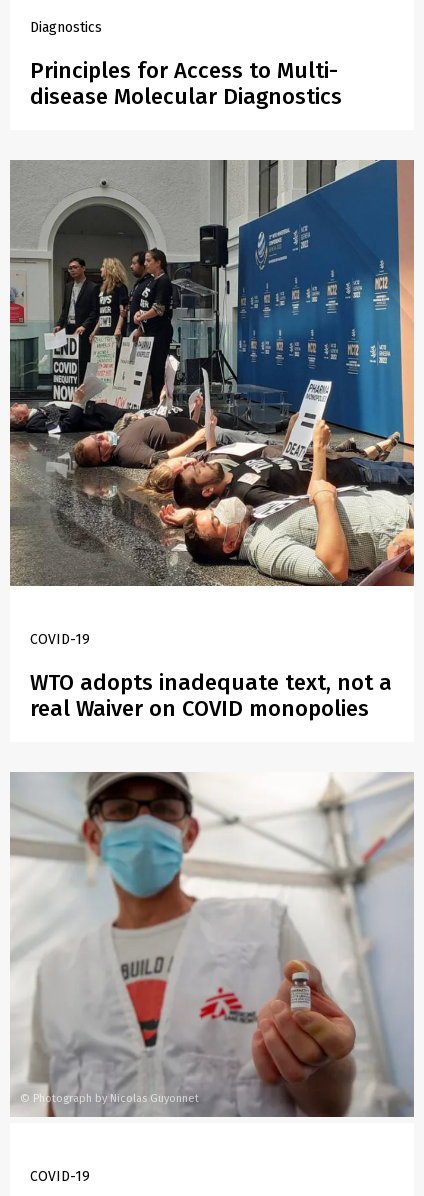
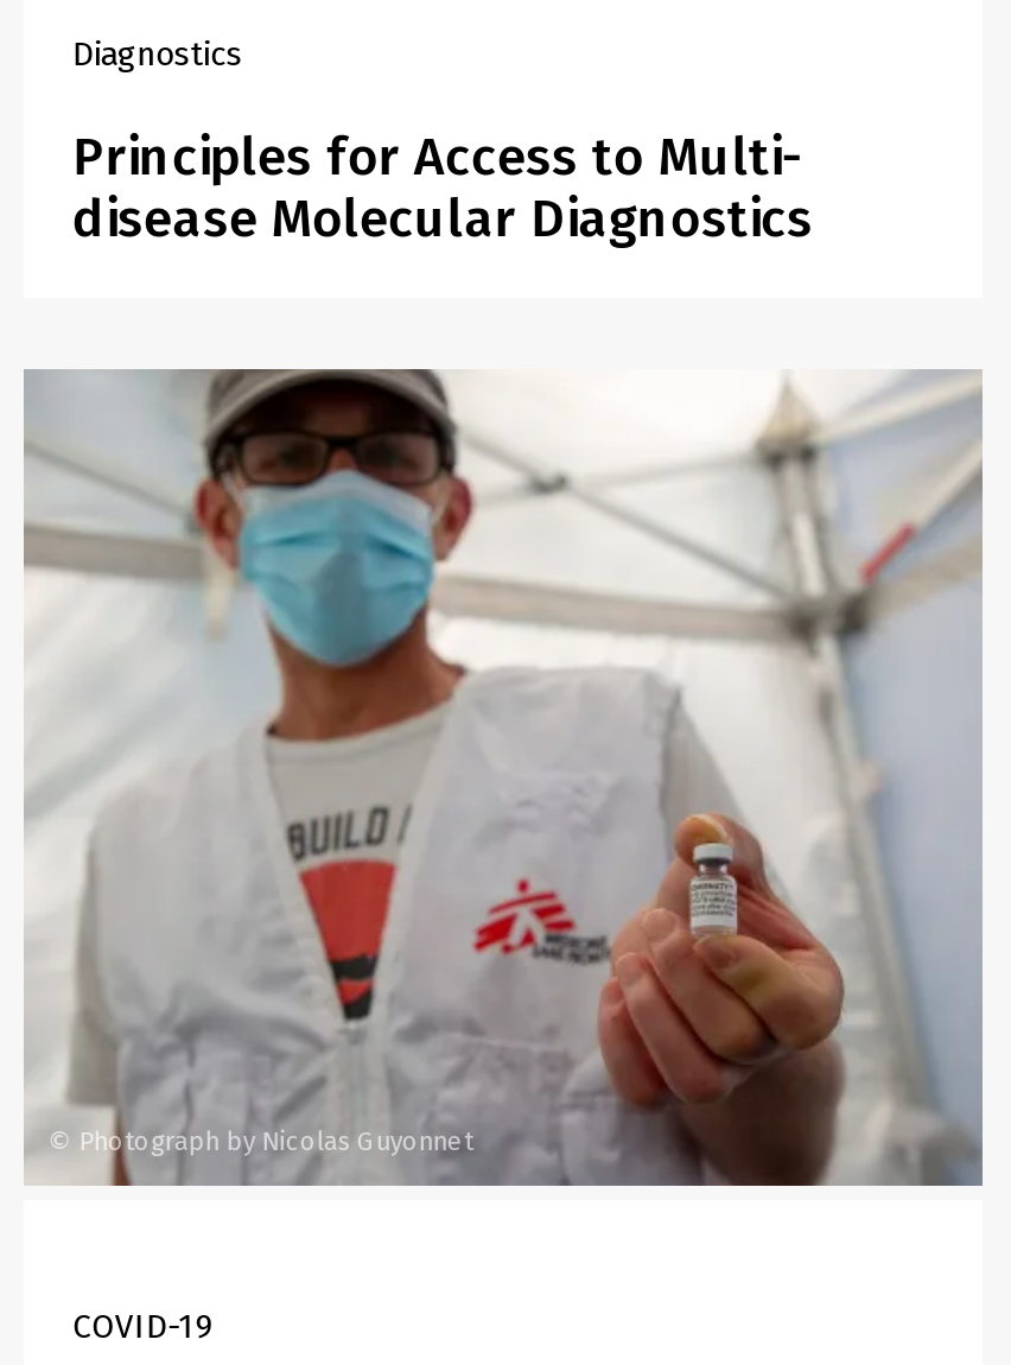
- [image]

- COVID-19
- WTO adopts inadequate text, not a
- real Waiver on COVID monopolies
